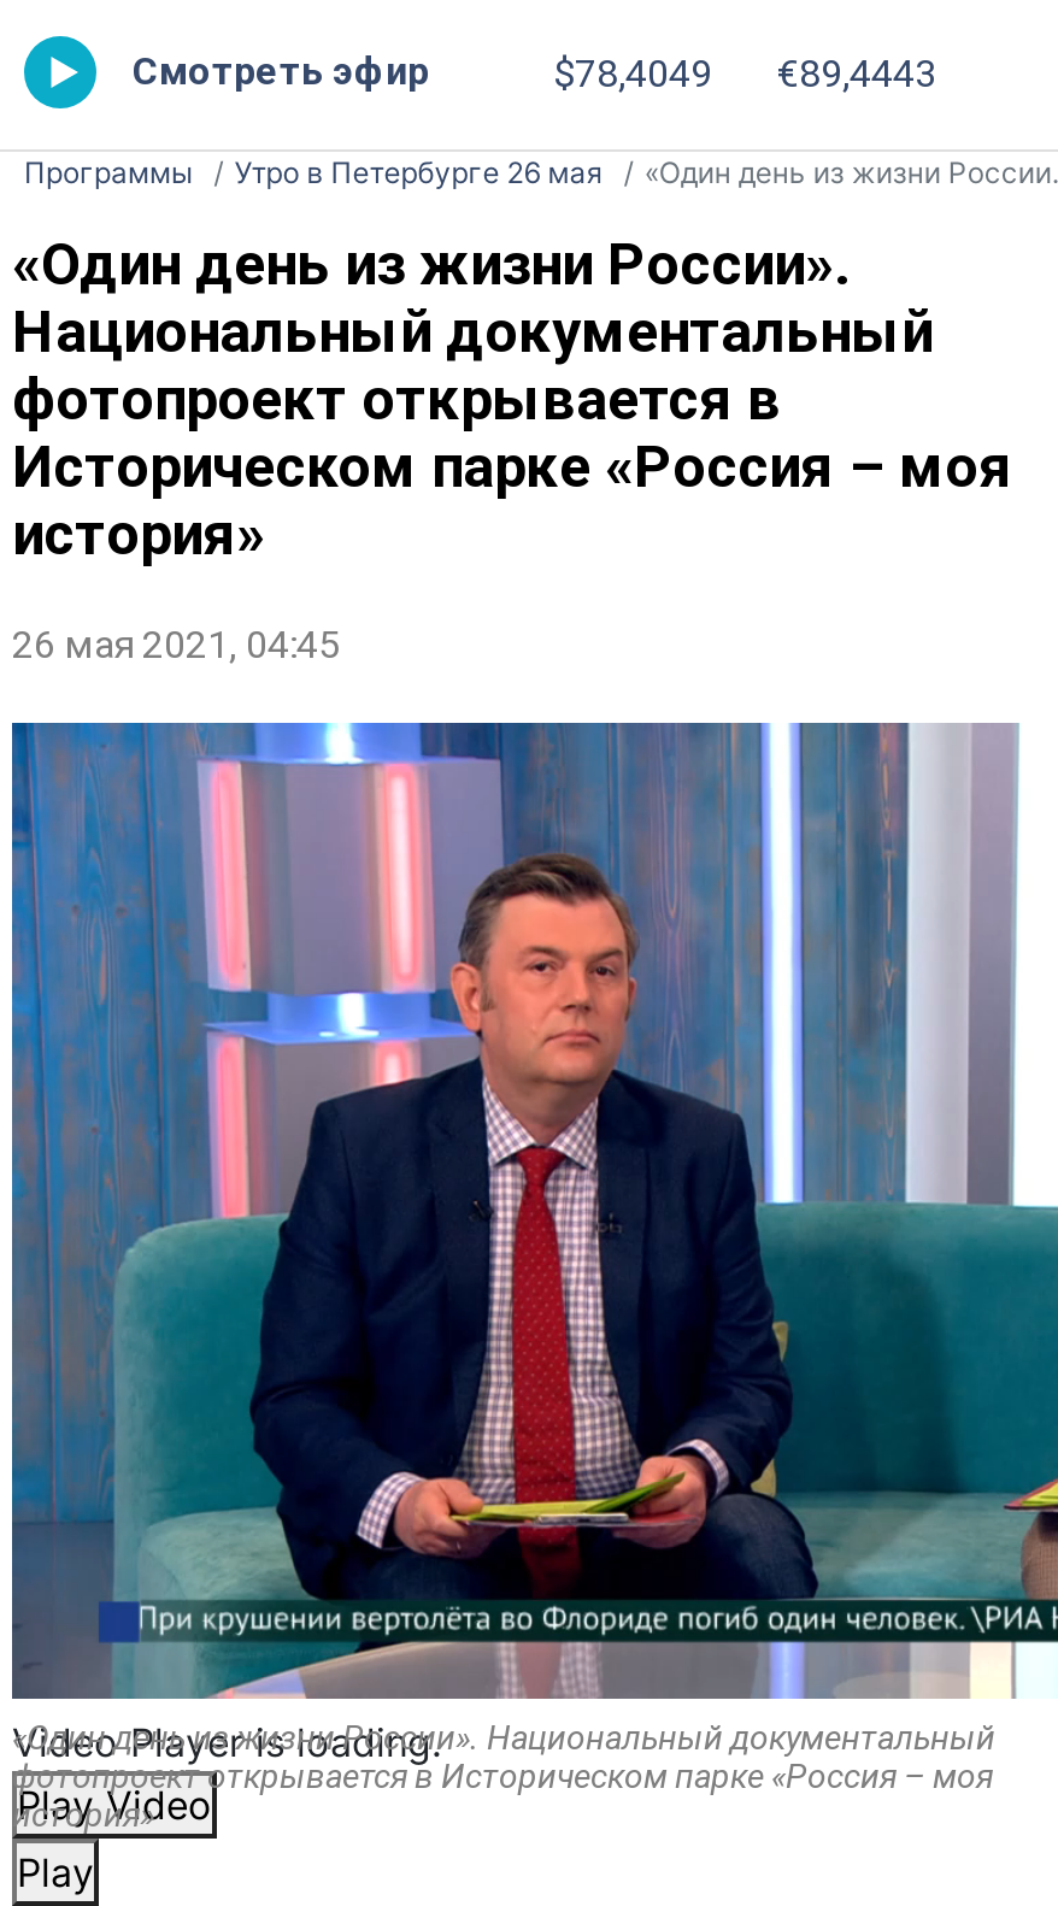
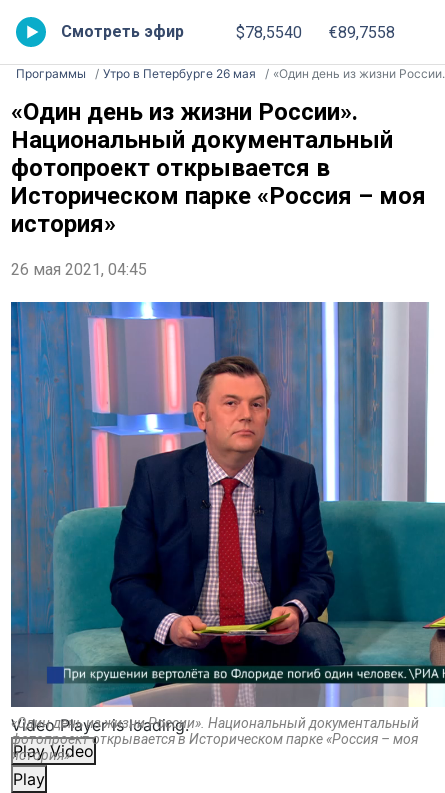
- $78,4049
+ $78,5540

- €89,4443
+ €89,7558
